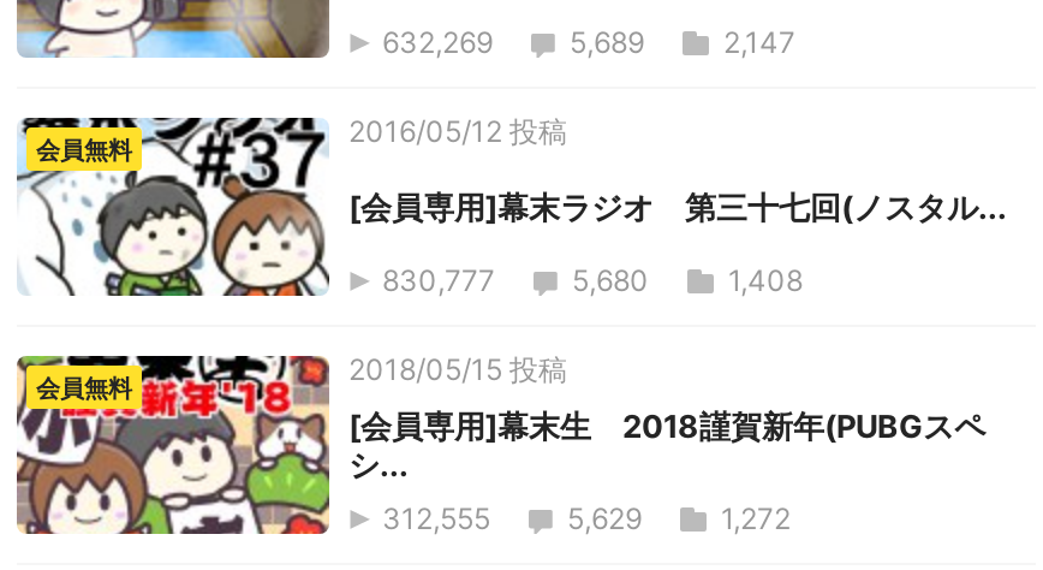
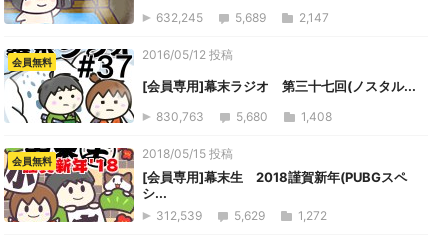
- 632,269
+ 632,245

- 830,777
+ 830,763

- 312,555
+ 312,539
